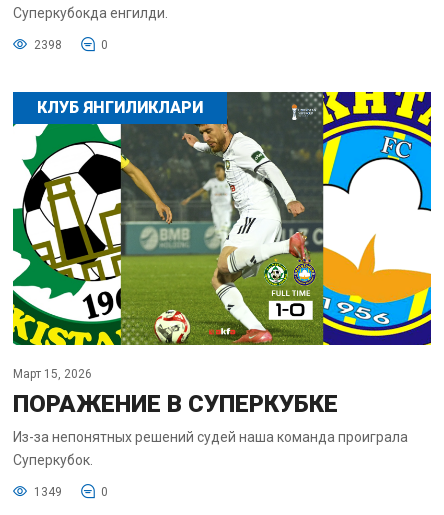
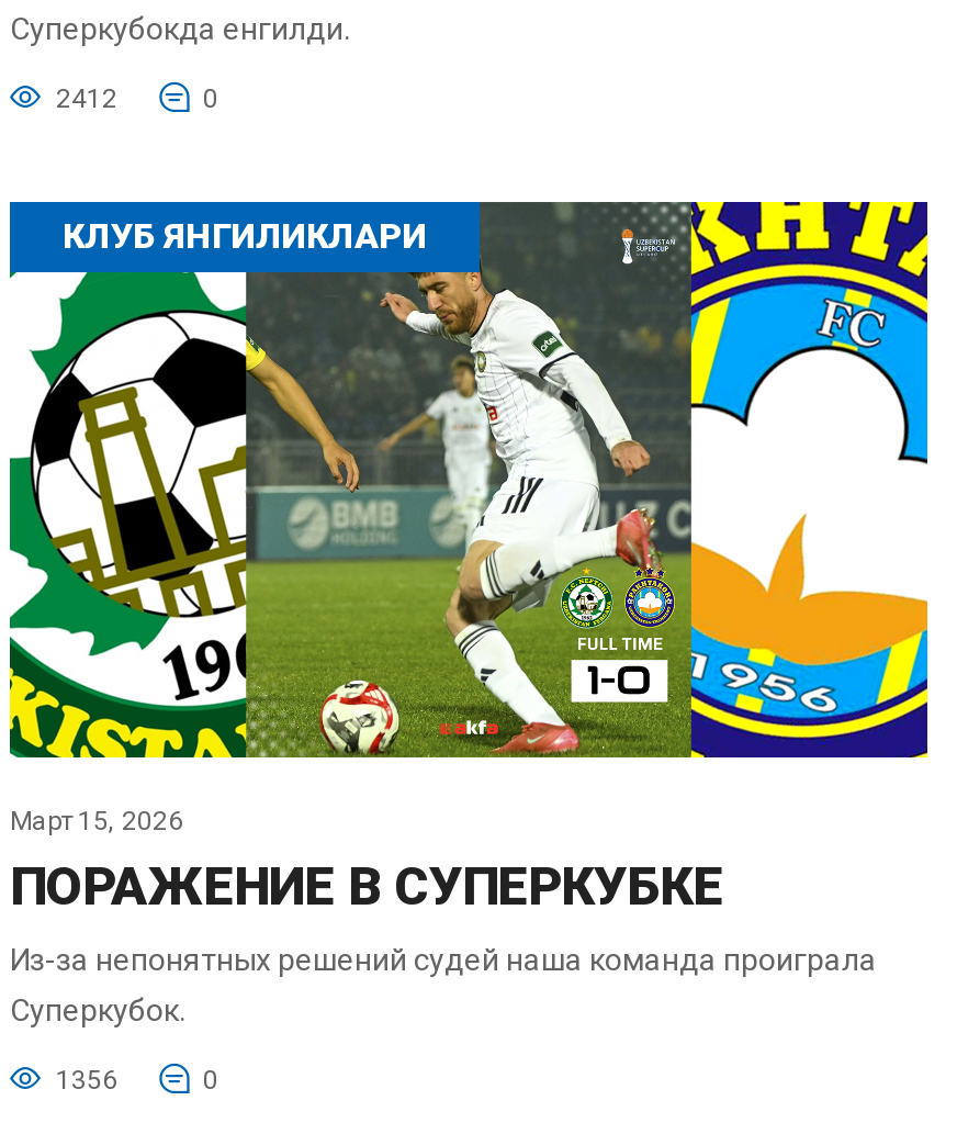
- 2398
+ 2412

- 1349
+ 1356
